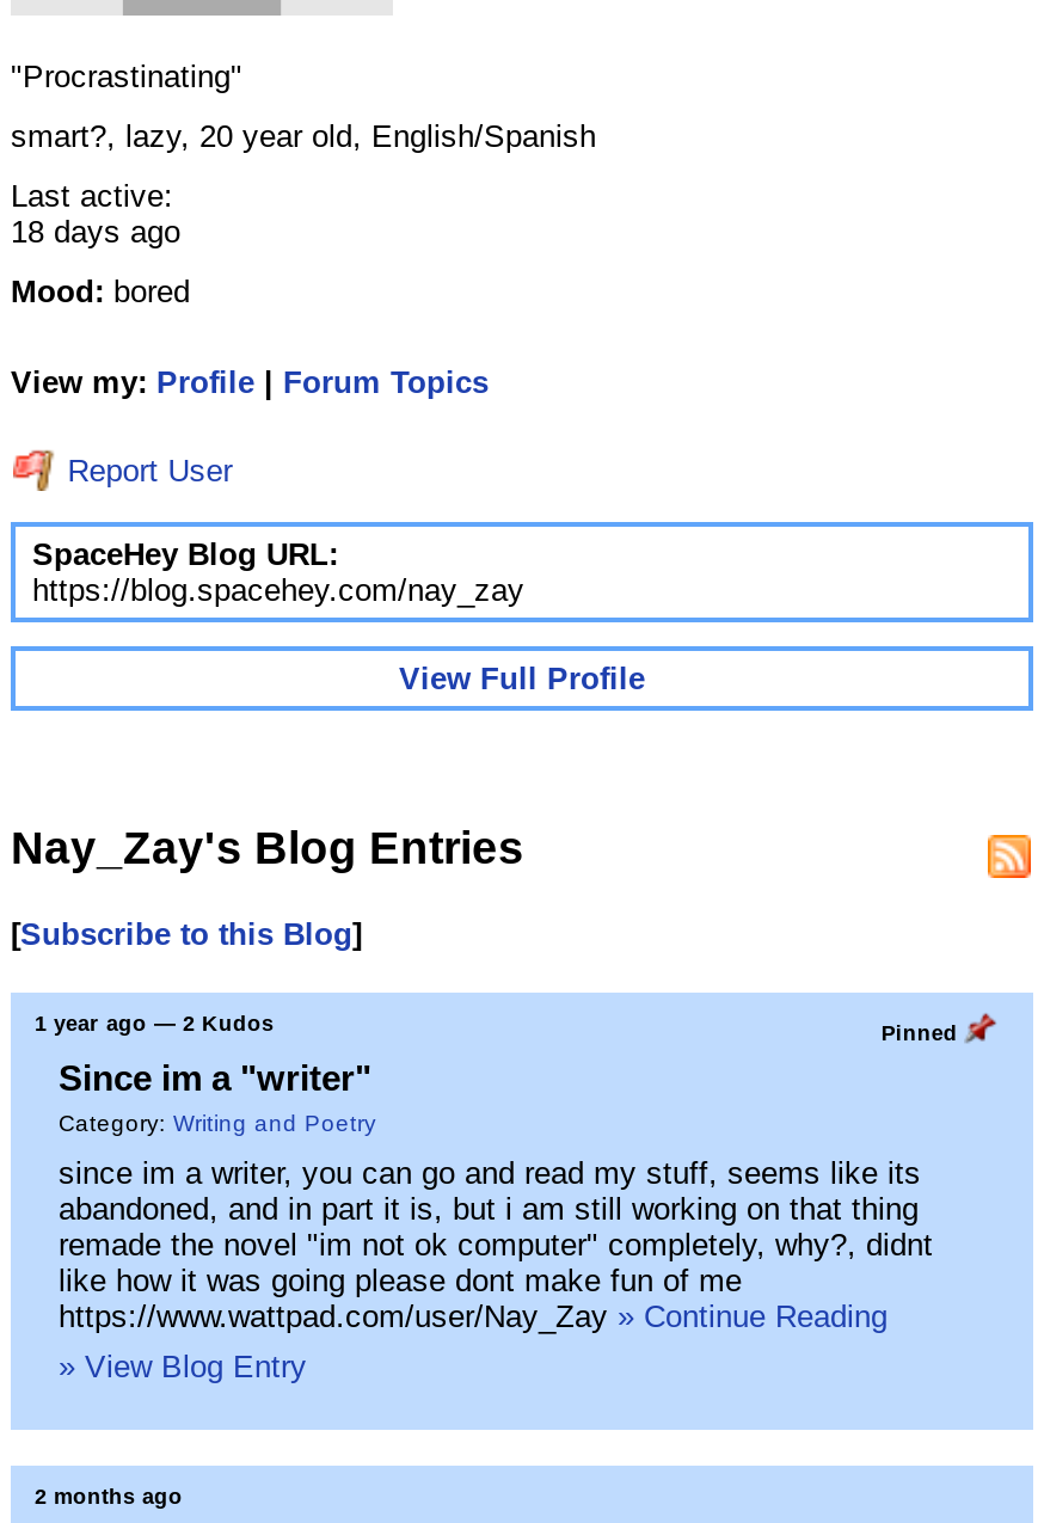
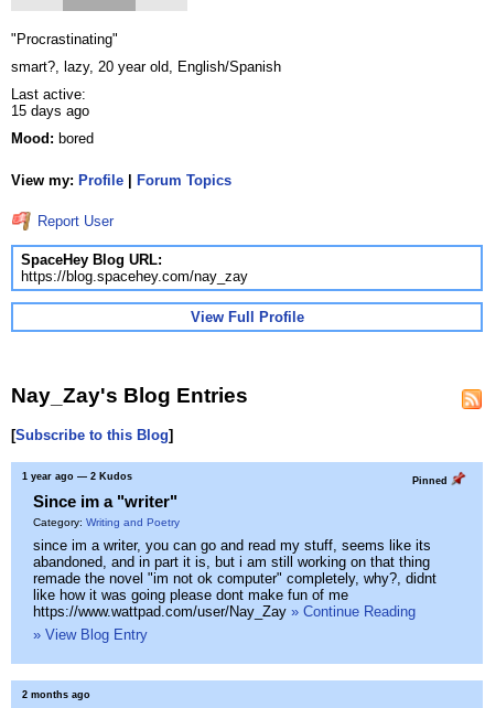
- 18 days ago
+ 15 days ago
